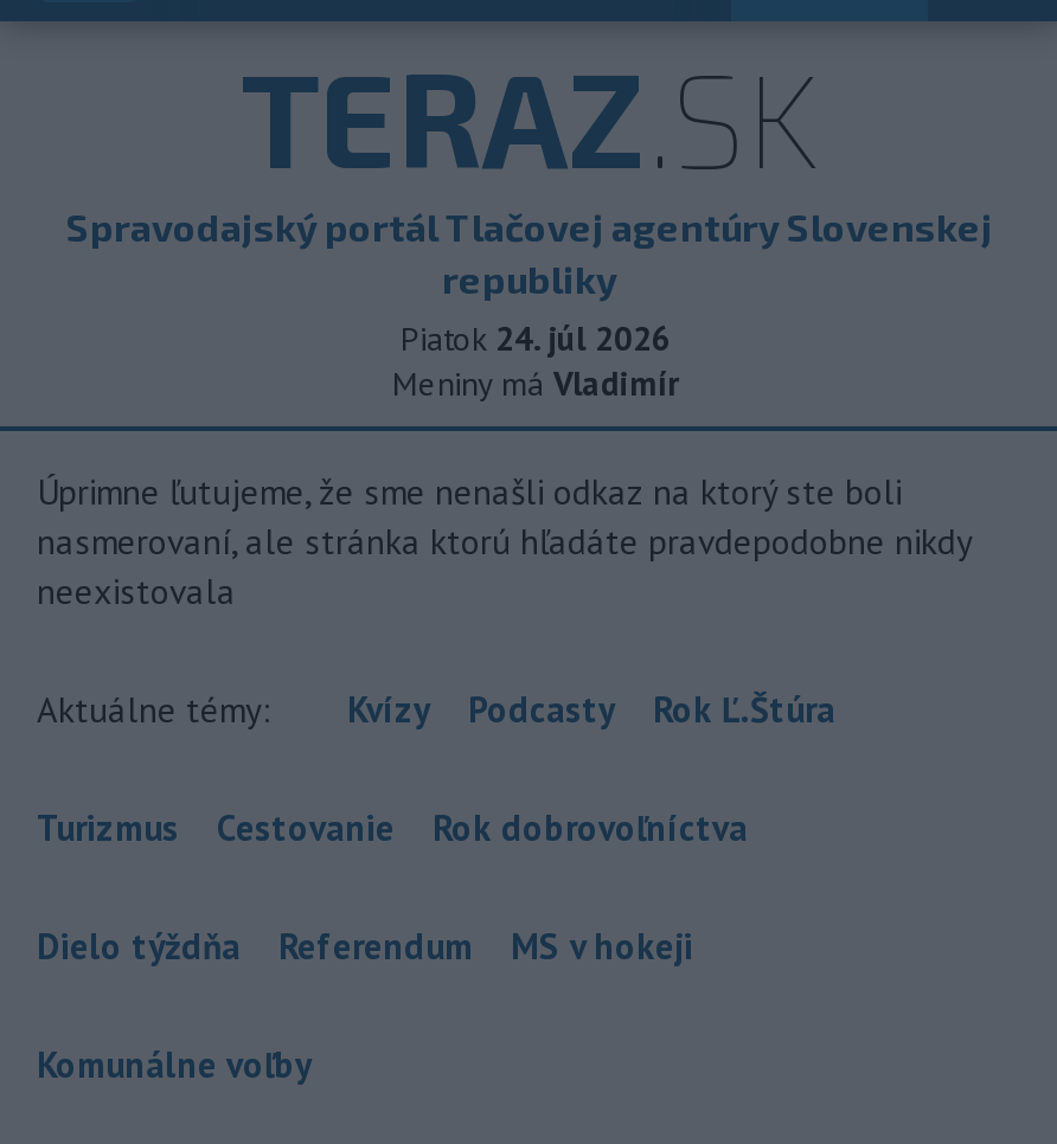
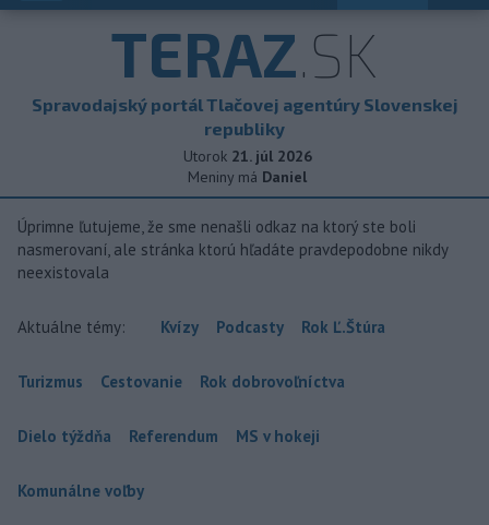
- Piatok 24. júl 2026
+ Utorok 21. júl 2026

- Meniny má Vladimír
+ Meniny má Daniel
